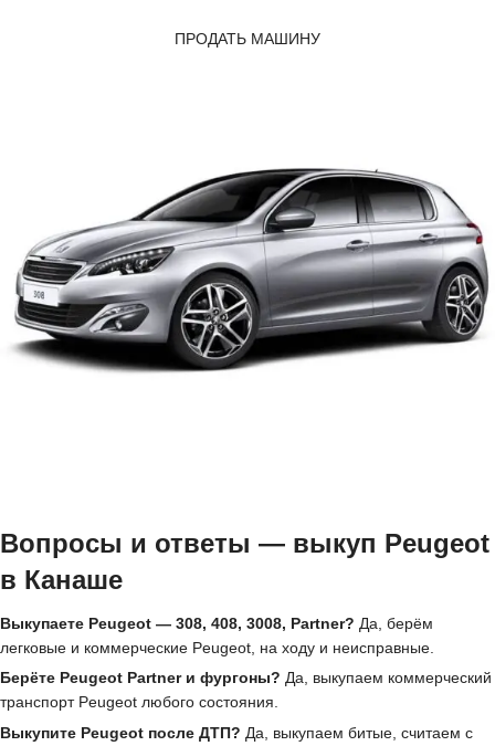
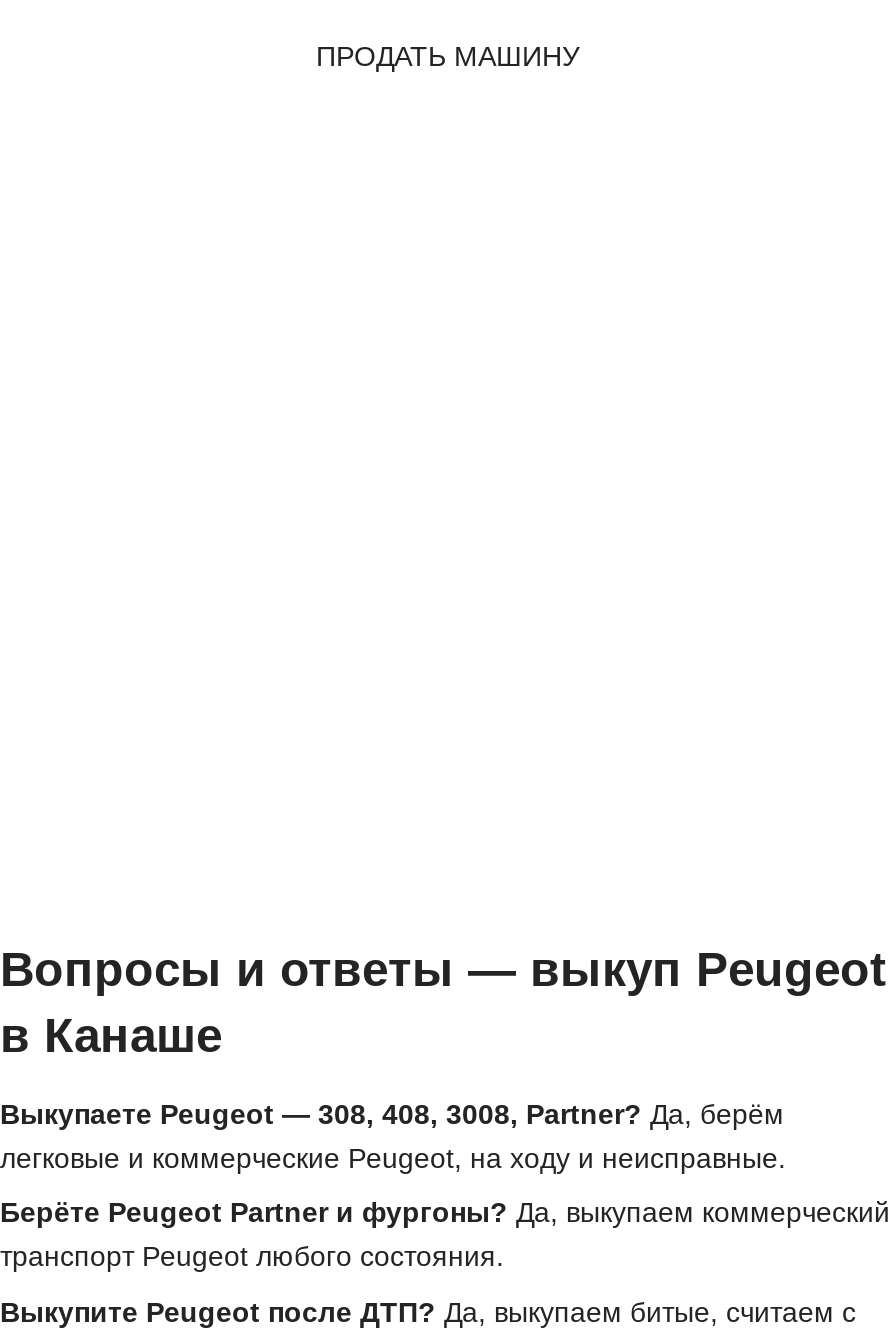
- [image]
